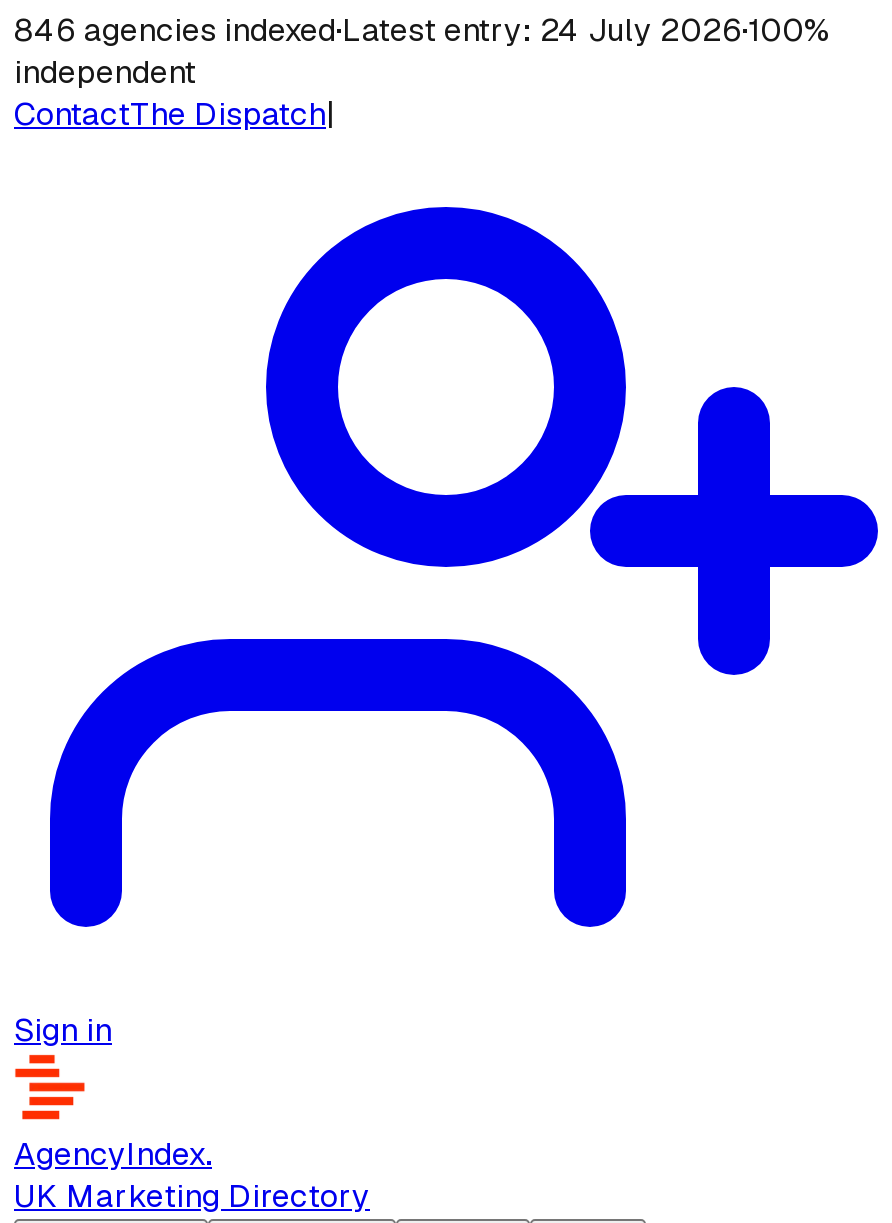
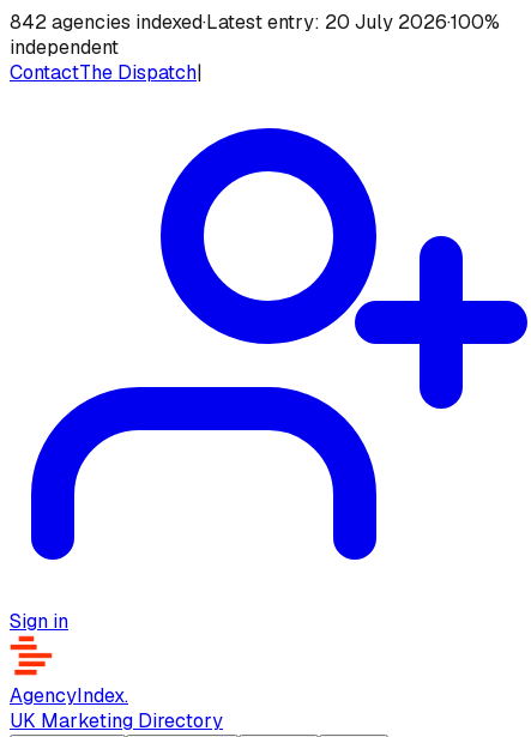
- 846 agencies indexed·Latest entry: 24 July 2026·100%
+ 842 agencies indexed·Latest entry: 20 July 2026·100%
